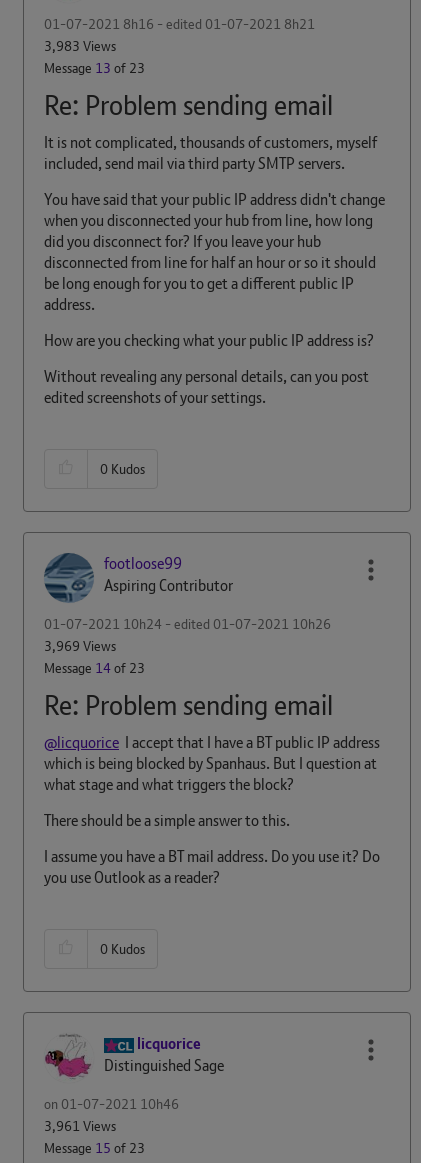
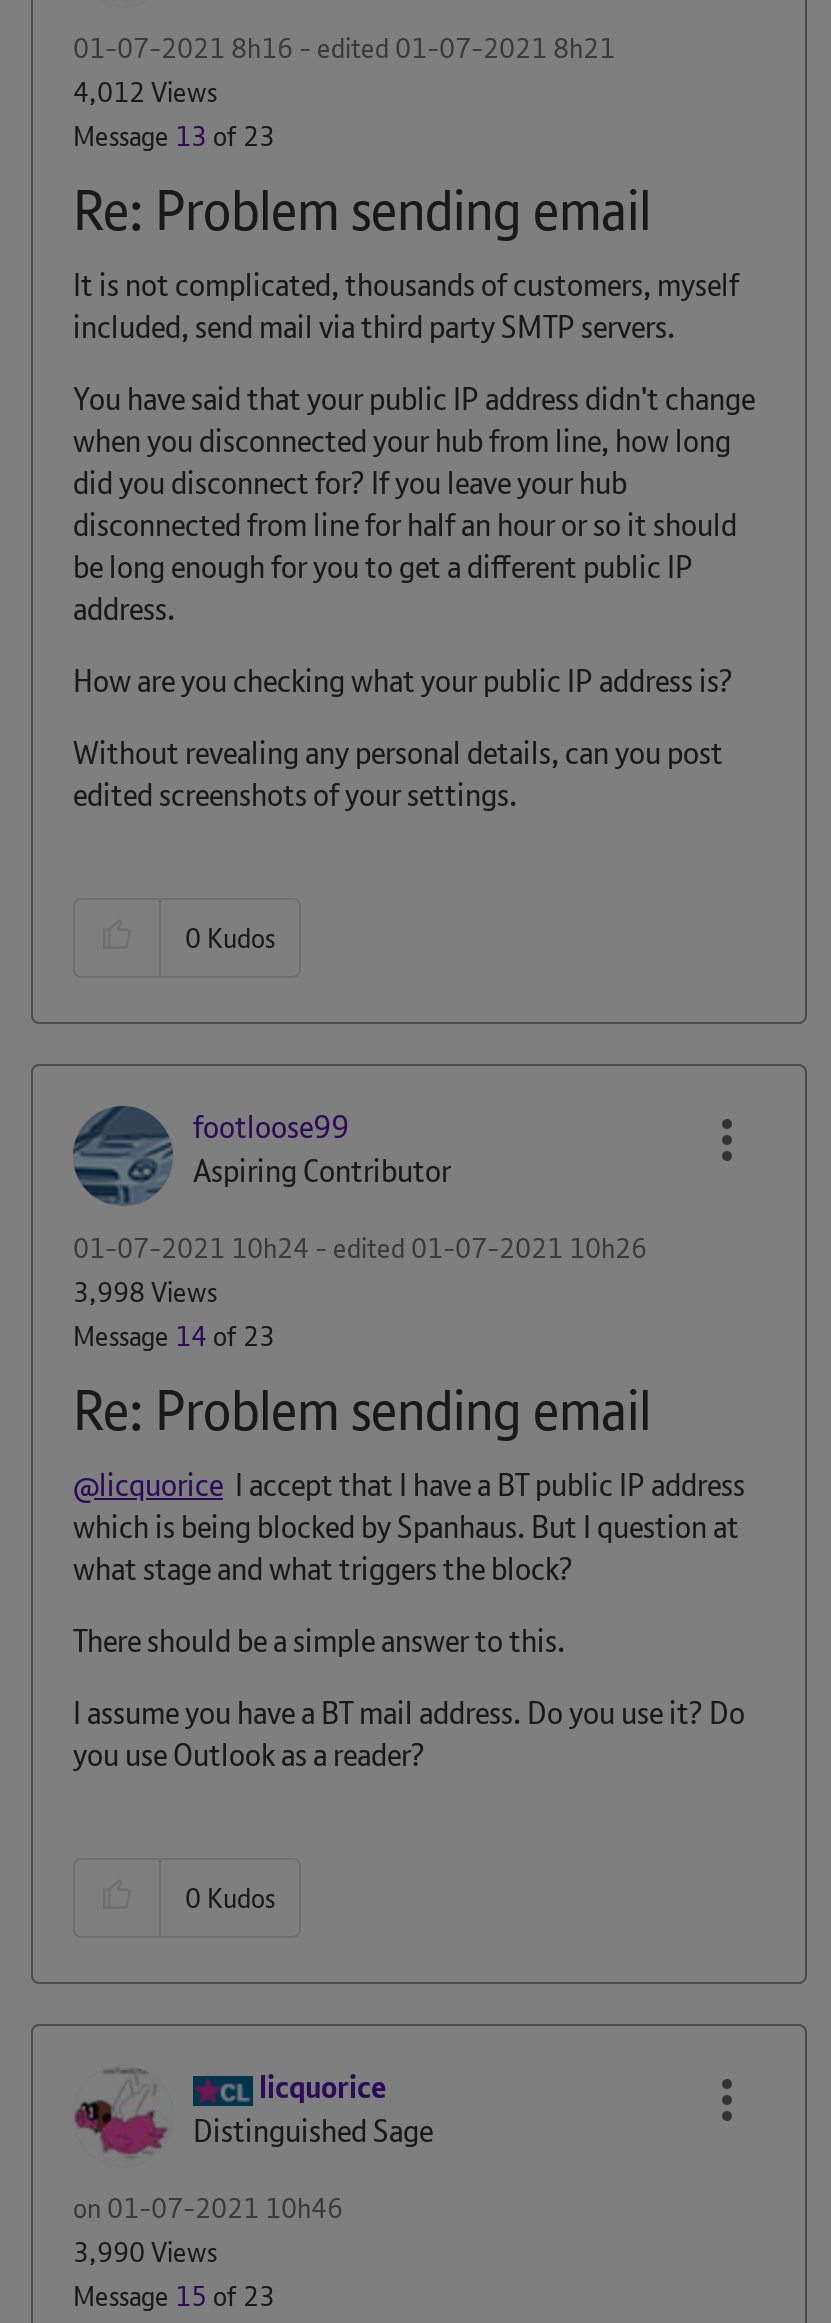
- 3,983 Views
+ 4,012 Views

- 3,969 Views
+ 3,998 Views

- 3,961 Views
+ 3,990 Views
